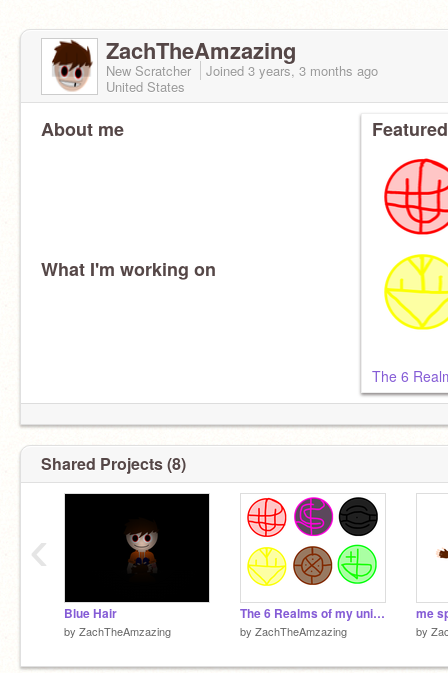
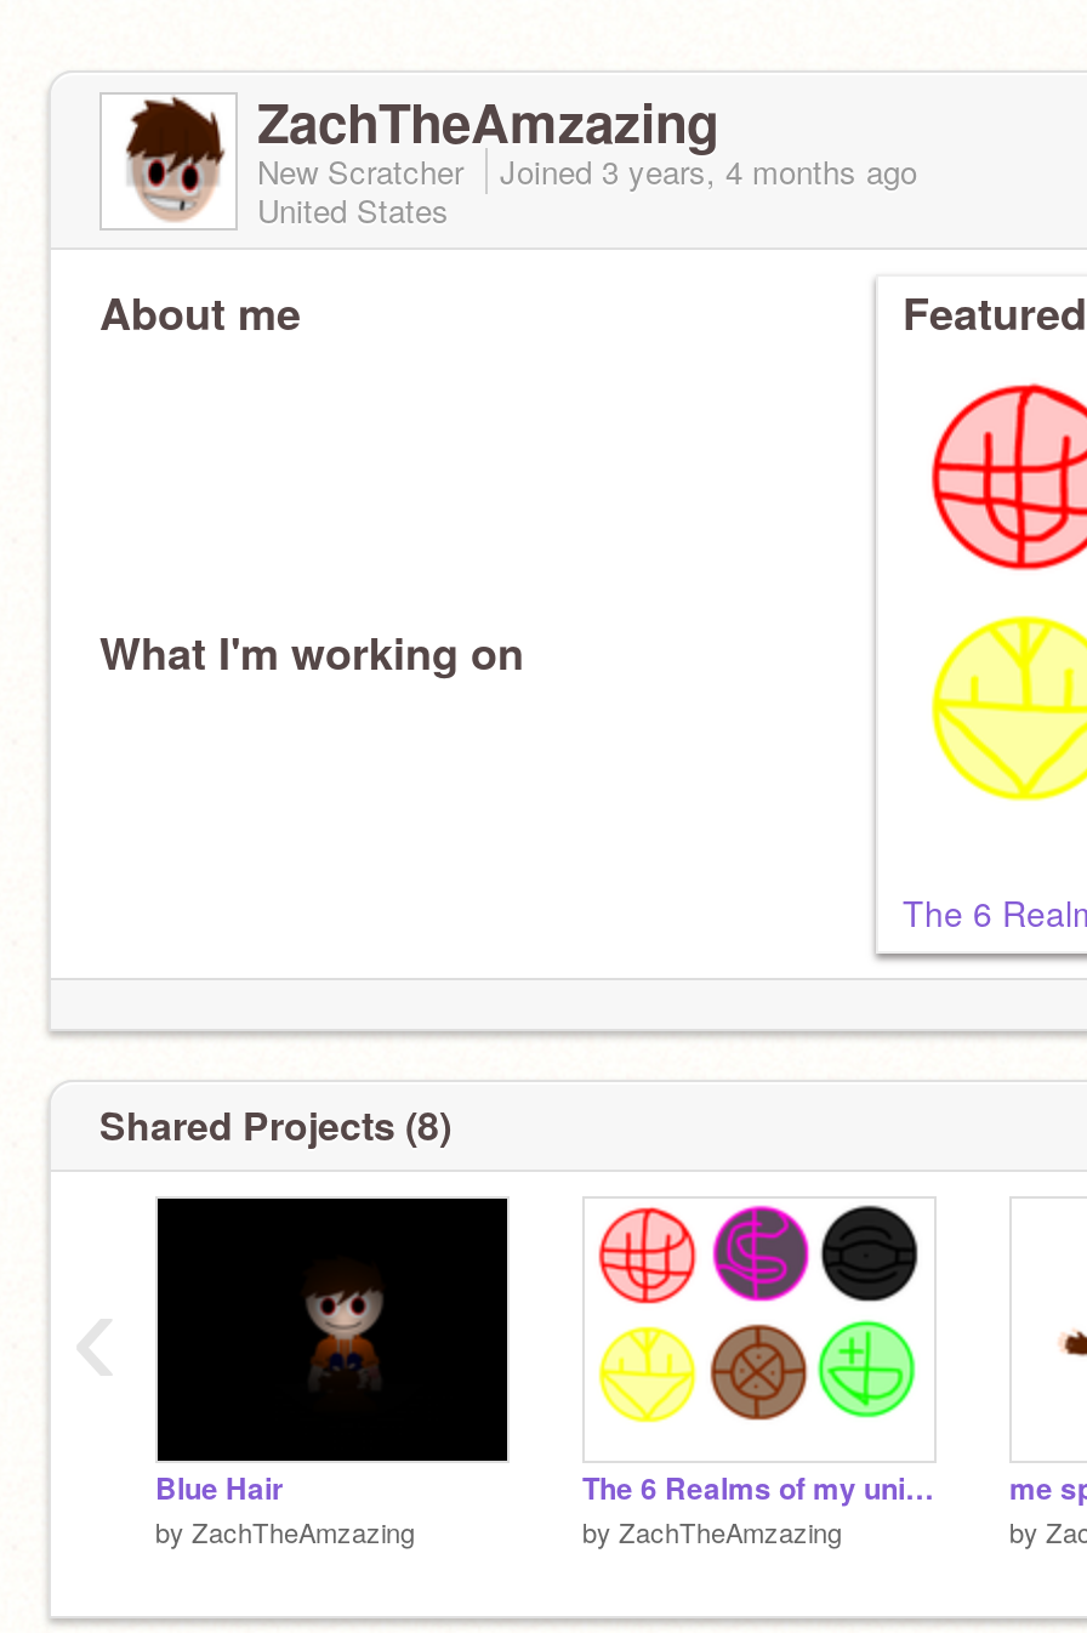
- New Scratcher Joined 3 years, 3 months ago
+ New Scratcher Joined 3 years, 4 months ago
